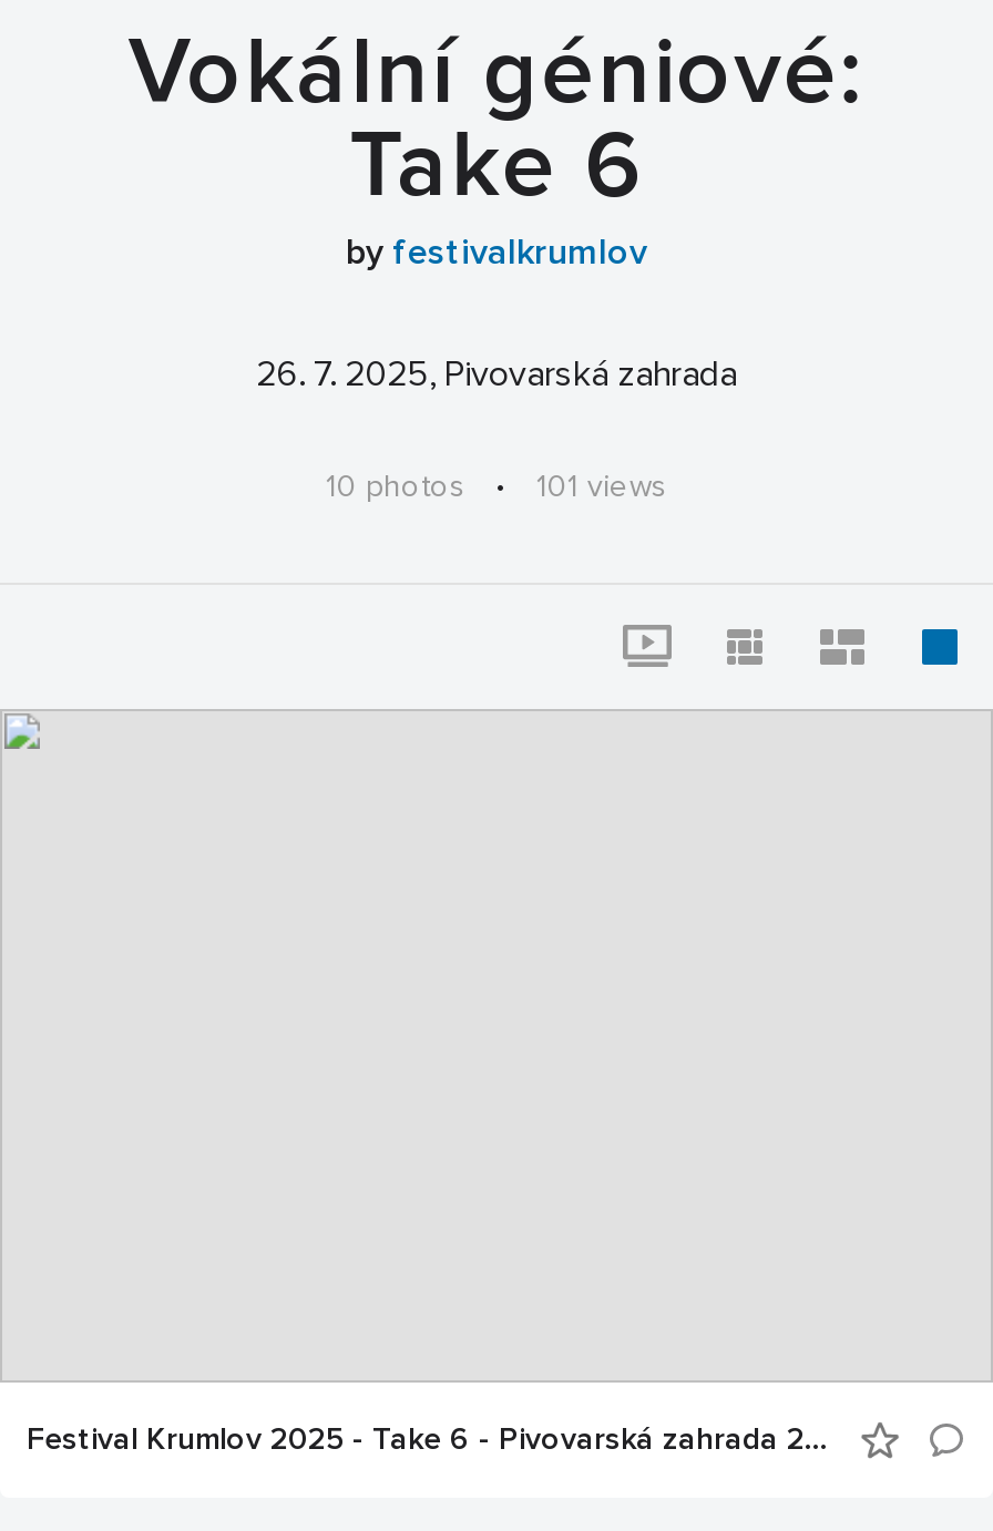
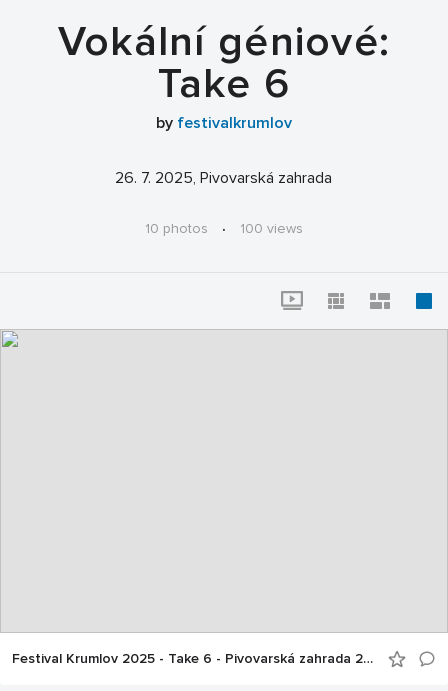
- 101 views
+ 100 views
